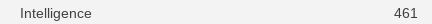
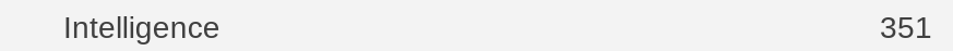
- 461
+ 351
